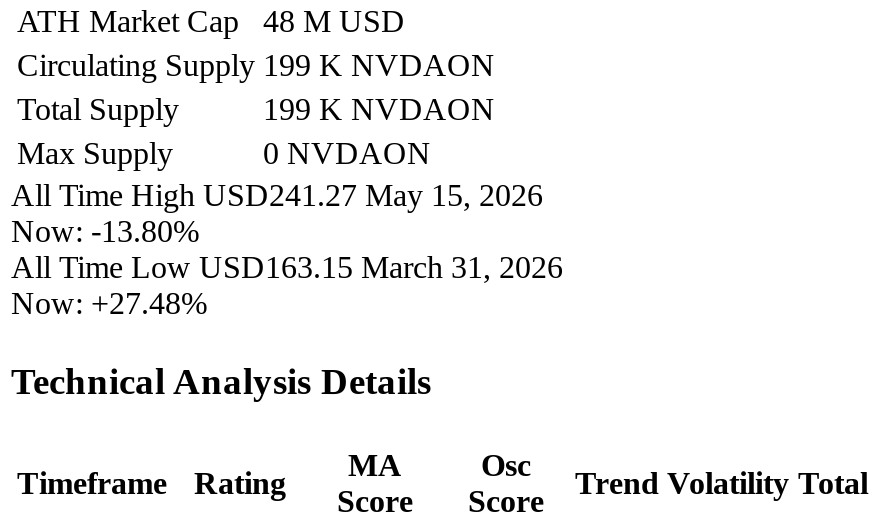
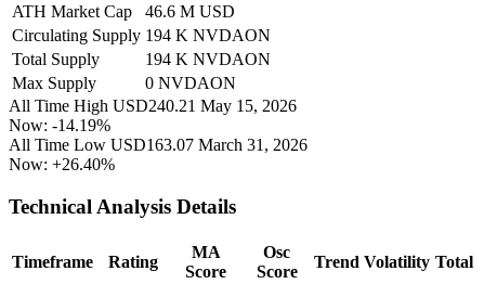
- ATH Market Cap 48 M USD
+ ATH Market Cap 46.6 M USD

- Circulating Supply 199 K NVDAON
+ Circulating Supply 194 K NVDAON

- 199 K NVDAON
+ 194 K NVDAON

- All Time High USD241.27 May 15, 2026
+ All Time High USD240.21 May 15, 2026

- Now: -13.80%
+ Now: -14.19%

- All Time Low USD163.15 March 31, 2026
+ All Time Low USD163.07 March 31, 2026

- Now: +27.48%
+ Now: +26.40%
